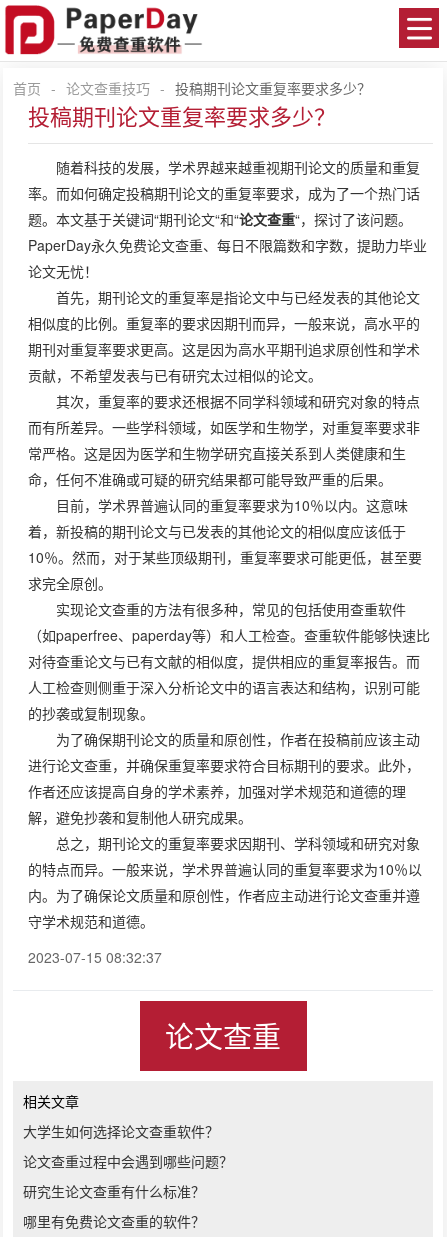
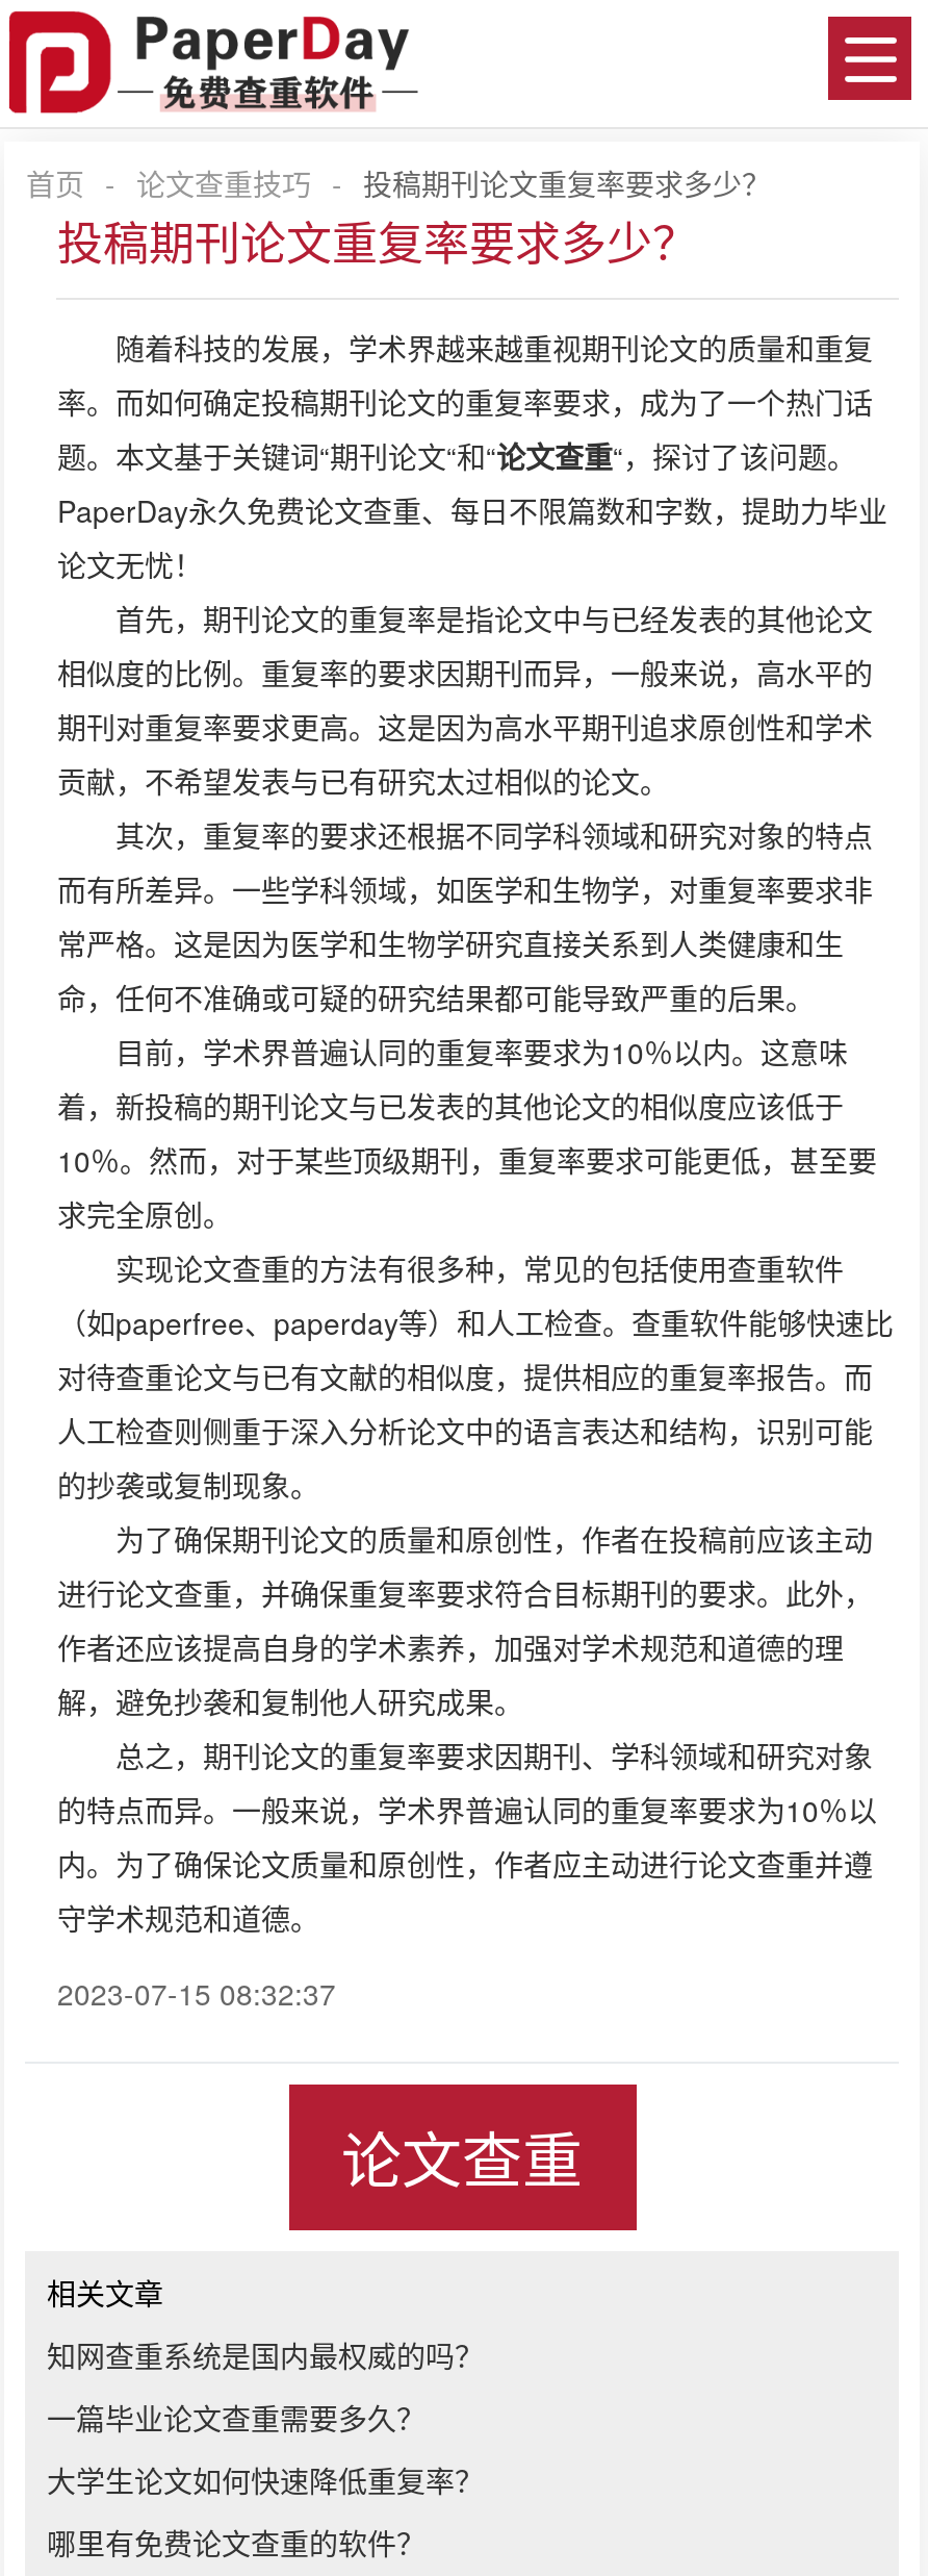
- 大学生如何选择论文查重软件？
+ 知网查重系统是国内最权威的吗？

- 论文查重过程中会遇到哪些问题？
+ 一篇毕业论文查重需要多久？

- 研究生论文查重有什么标准？
+ 大学生论文如何快速降低重复率？
